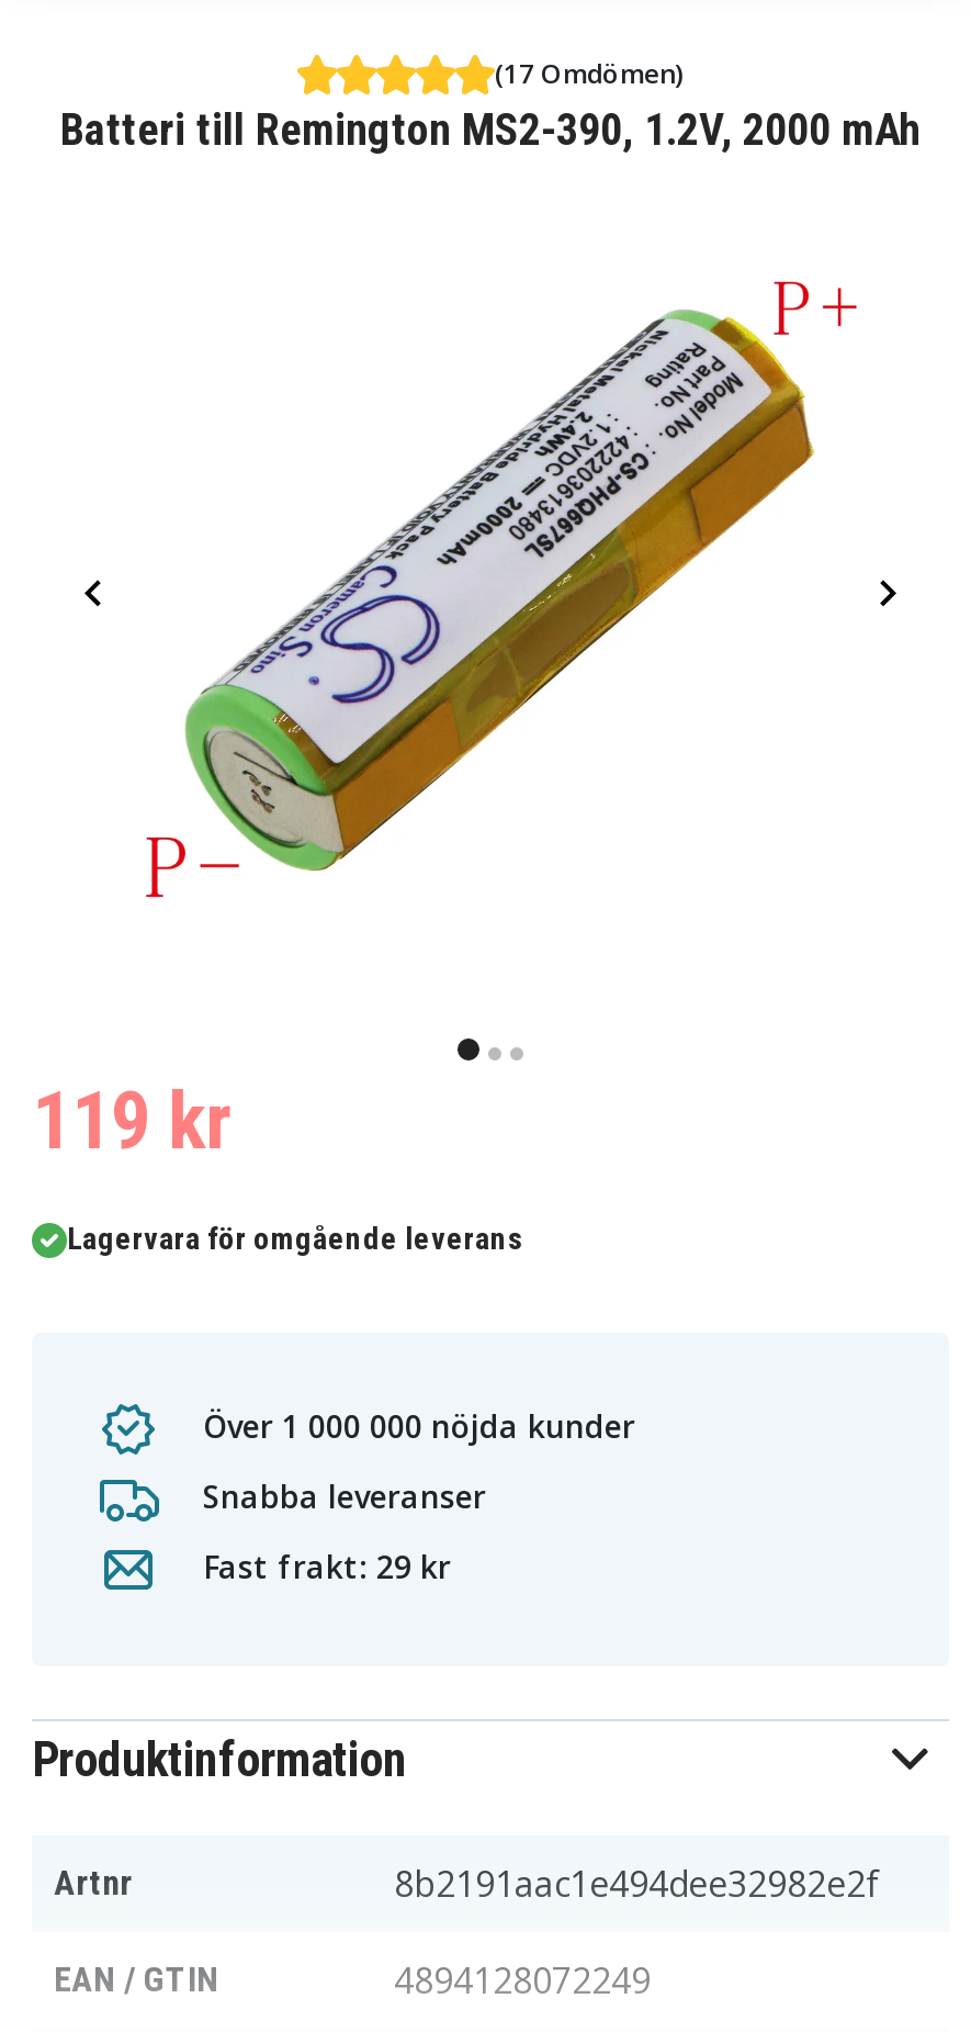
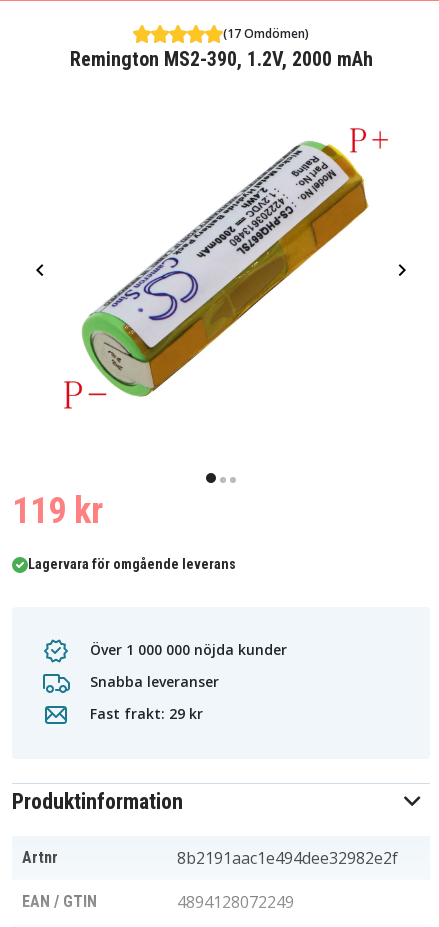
- Batteri till Remington MS2-390, 1.2V, 2000 mAh
+ Remington MS2-390, 1.2V, 2000 mAh
